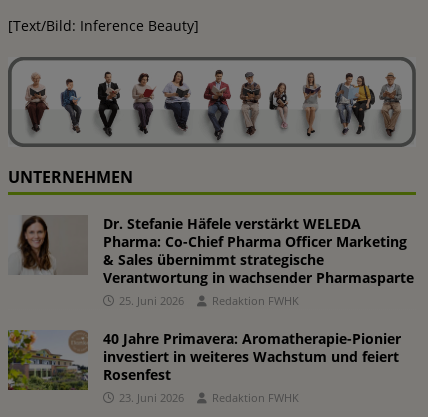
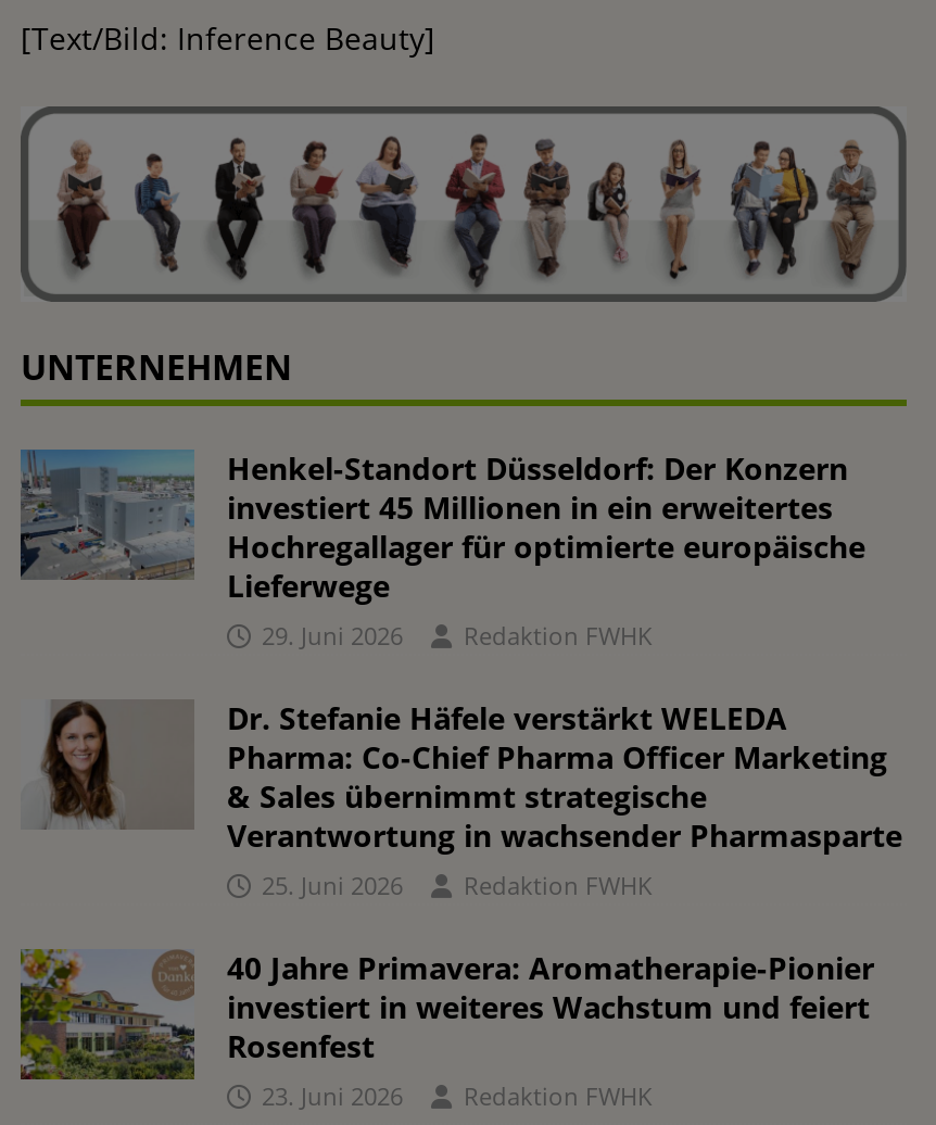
+ [image]
+ Henkel-Standort Düsseldorf: Der Konzern
+ investiert 45 Millionen in ein erweitertes
+ Hochregallager für optimierte europäische
+ Lieferwege
+ 29. Juni 2026
+ Redaktion FWHK
